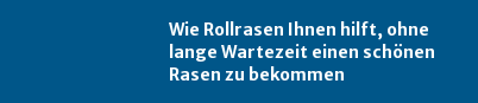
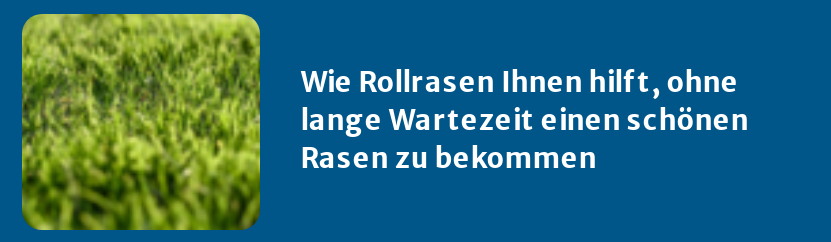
+ [image]
